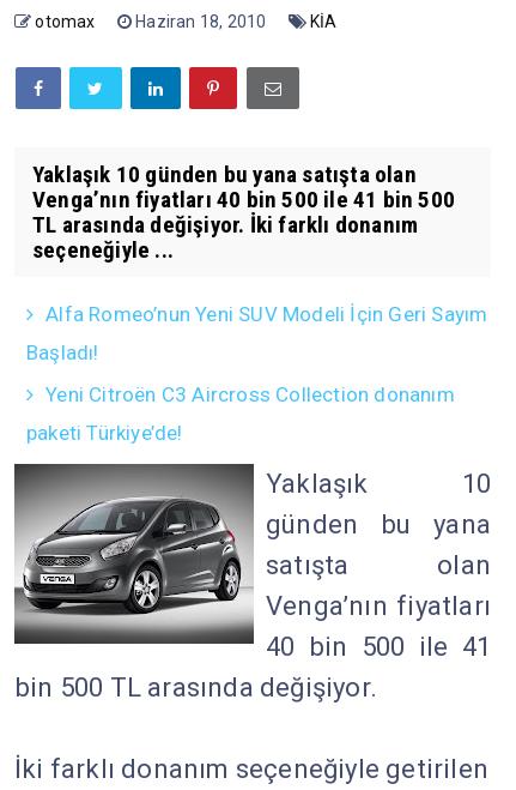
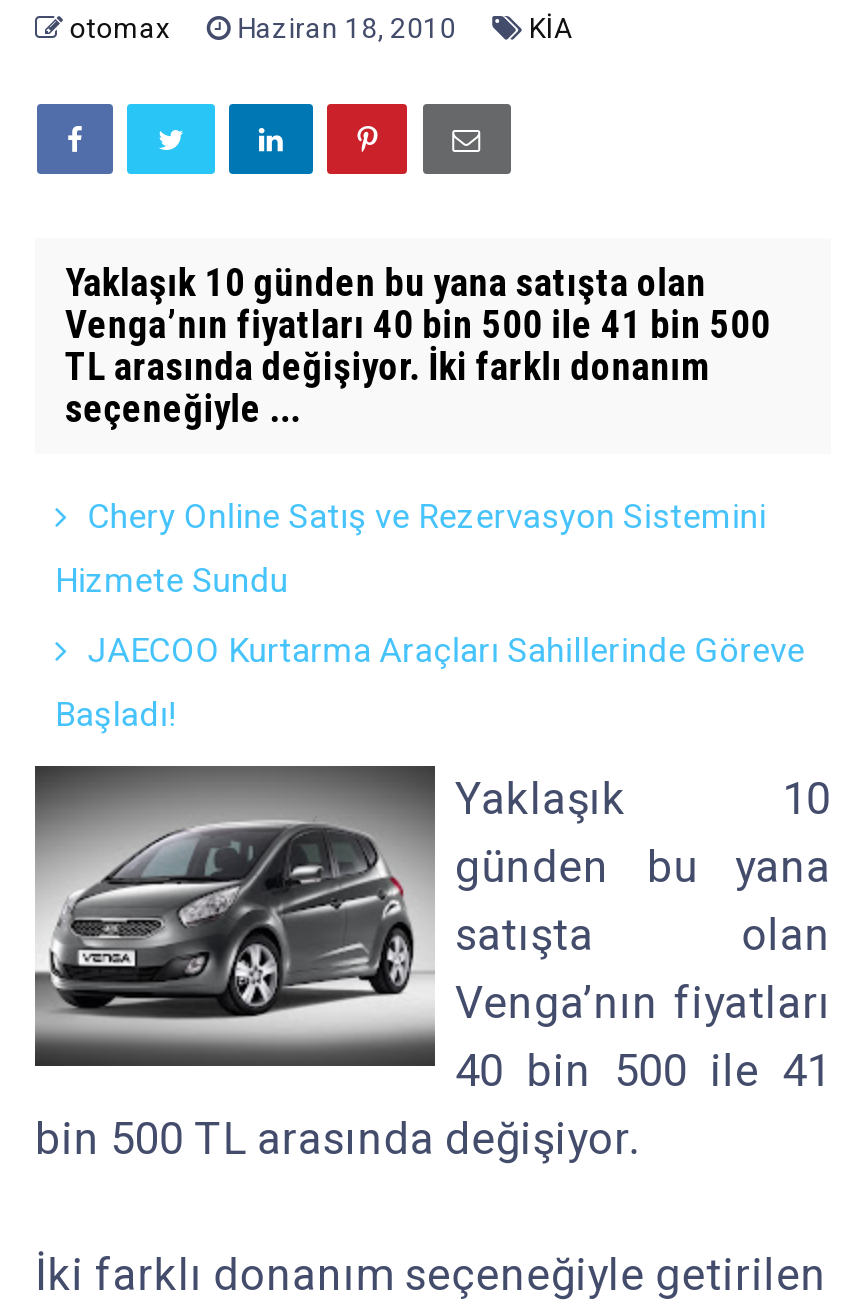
- Alfa Romeo’nun Yeni SUV Modeli İçin Geri Sayım
+ Chery Online Satış ve Rezervasyon Sistemini
+ Hizmete Sundu
+ JAECOO Kurtarma Araçları Sahillerinde Göreve

moved down: Başladı!

- Yeni Citroën C3 Aircross Collection donanım
- paketi Türkiye’de!
